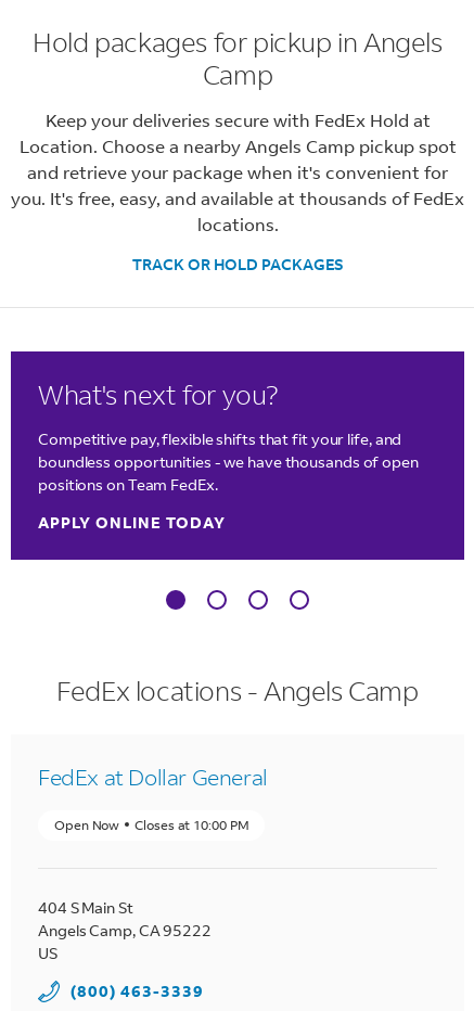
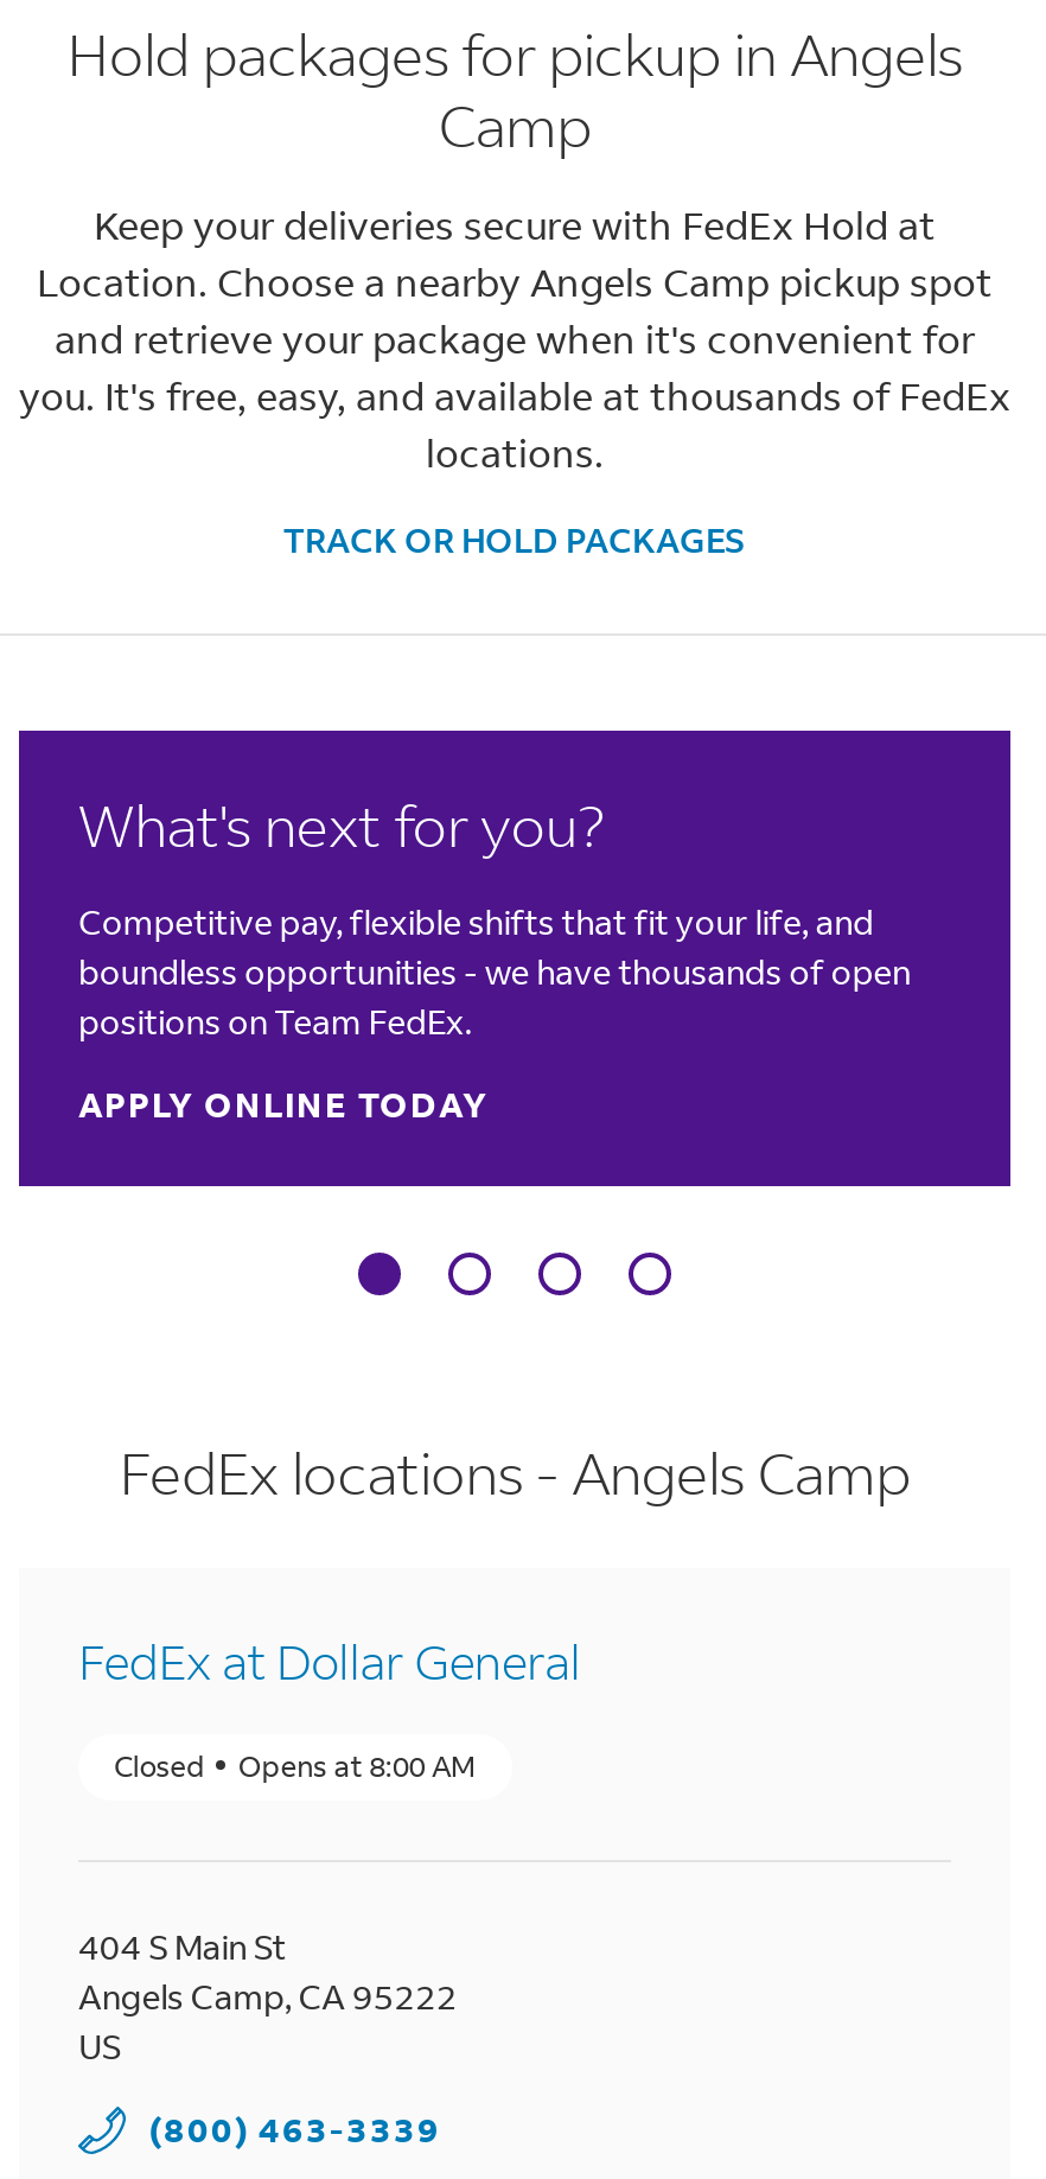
- Open Now
- Closes at 10:00 PM
+ Closed
+ Opens at 8:00 AM
